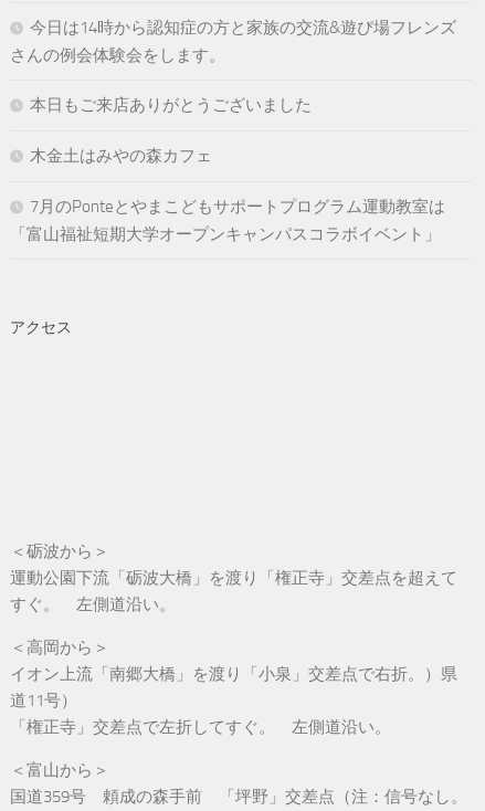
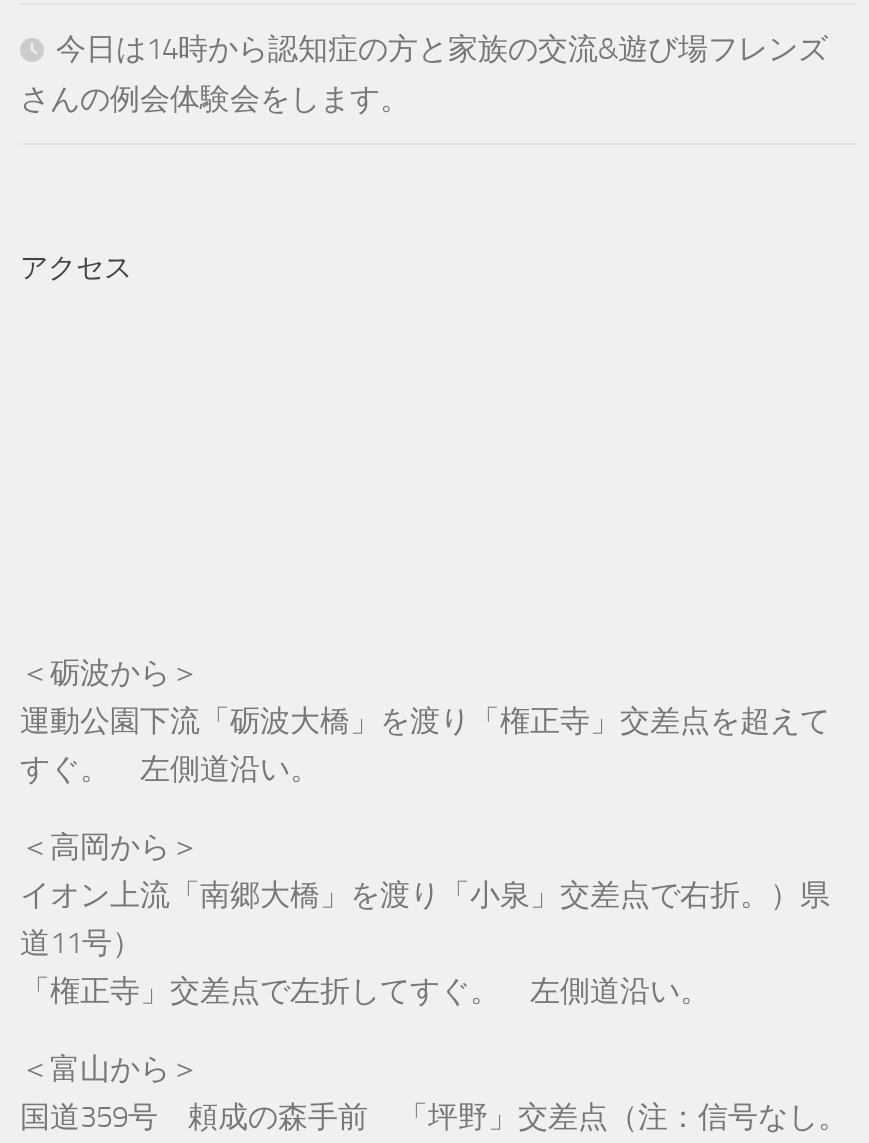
- 本日もご来店ありがとうございました
- 木金土はみやの森カフェ
- 7月のPonteとやまこどもサポートプログラム運動教室は
- 「富山福祉短期大学オープンキャンパスコラボイベント」
